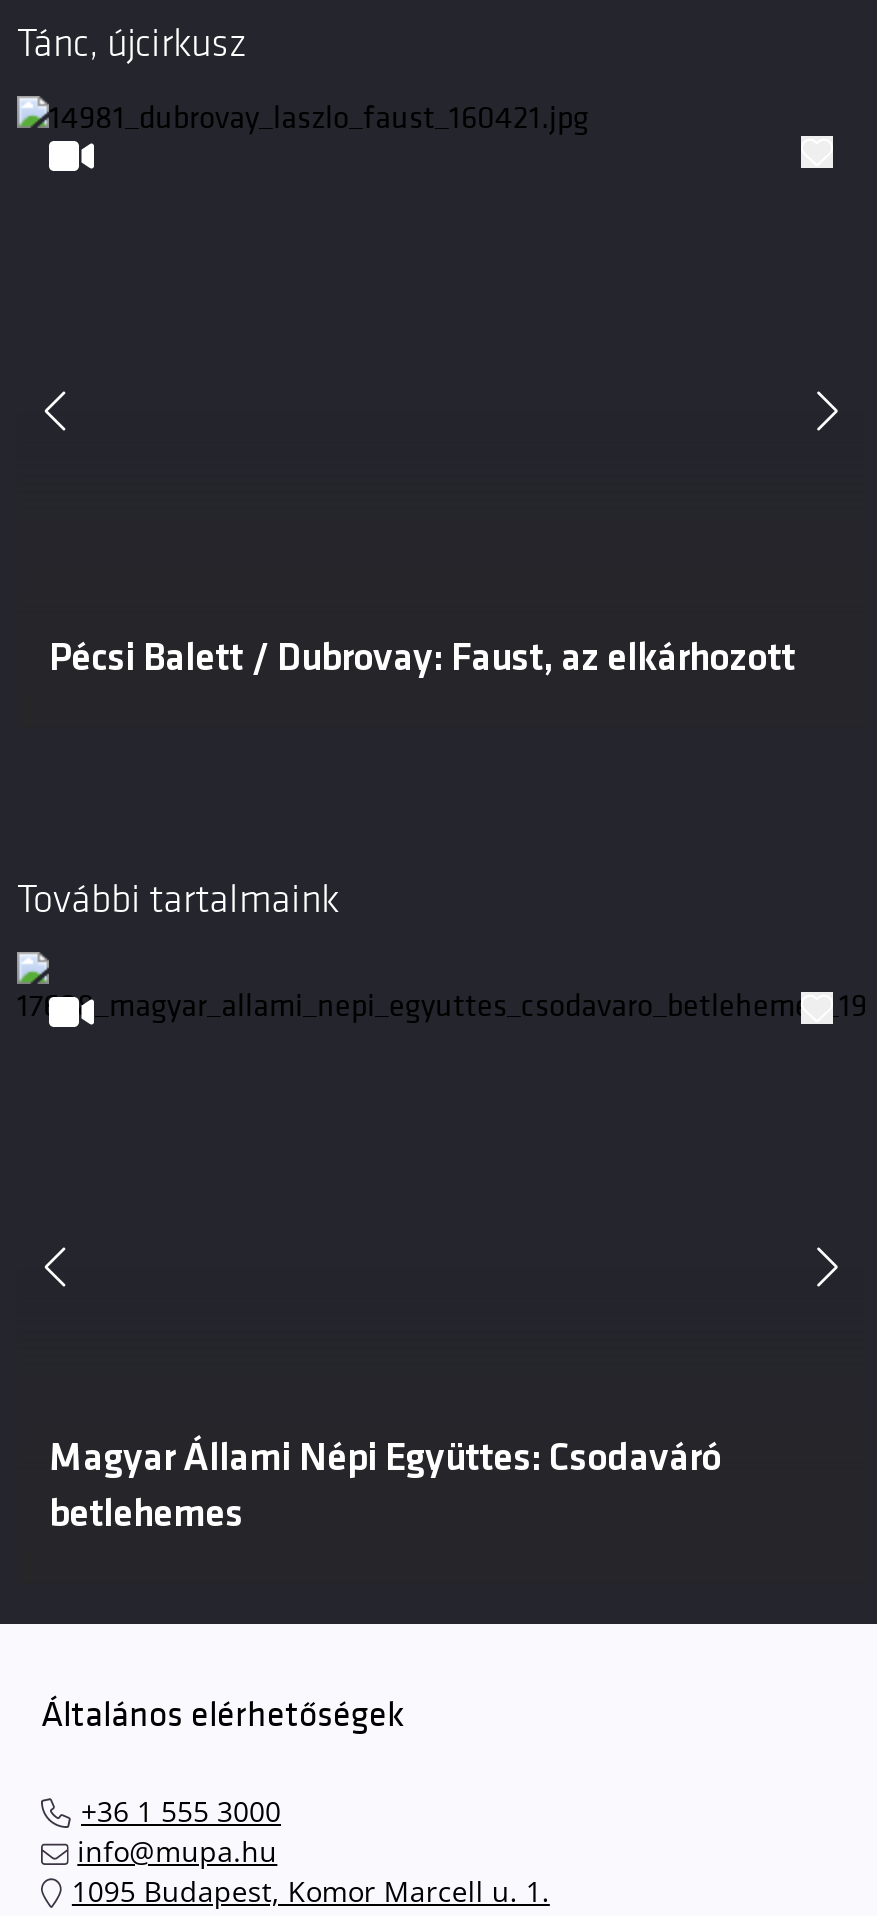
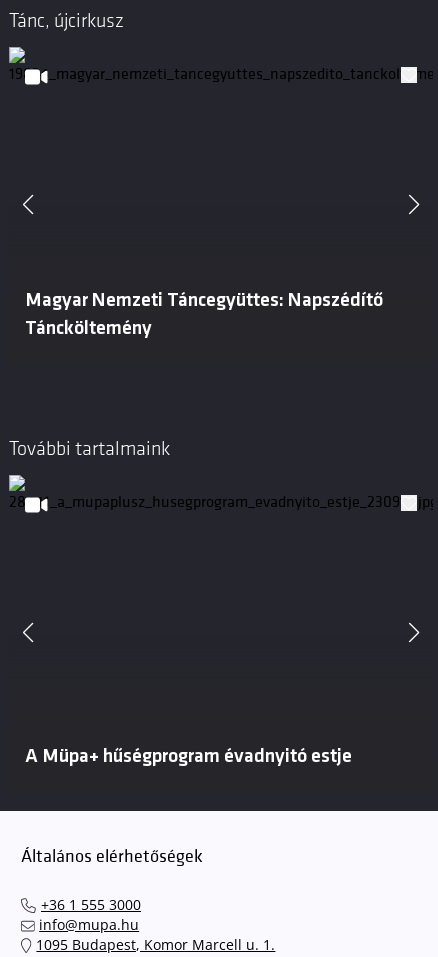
- Pécsi Balett / Dubrovay: Faust, az elkárhozott
+ Magyar Nemzeti Táncegyüttes: Napszédítő
+ Táncköltemény

- Magyar Állami Népi Együttes: Csodaváró
- betlehemes
+ A Müpa+ hűségprogram évadnyitó estje
